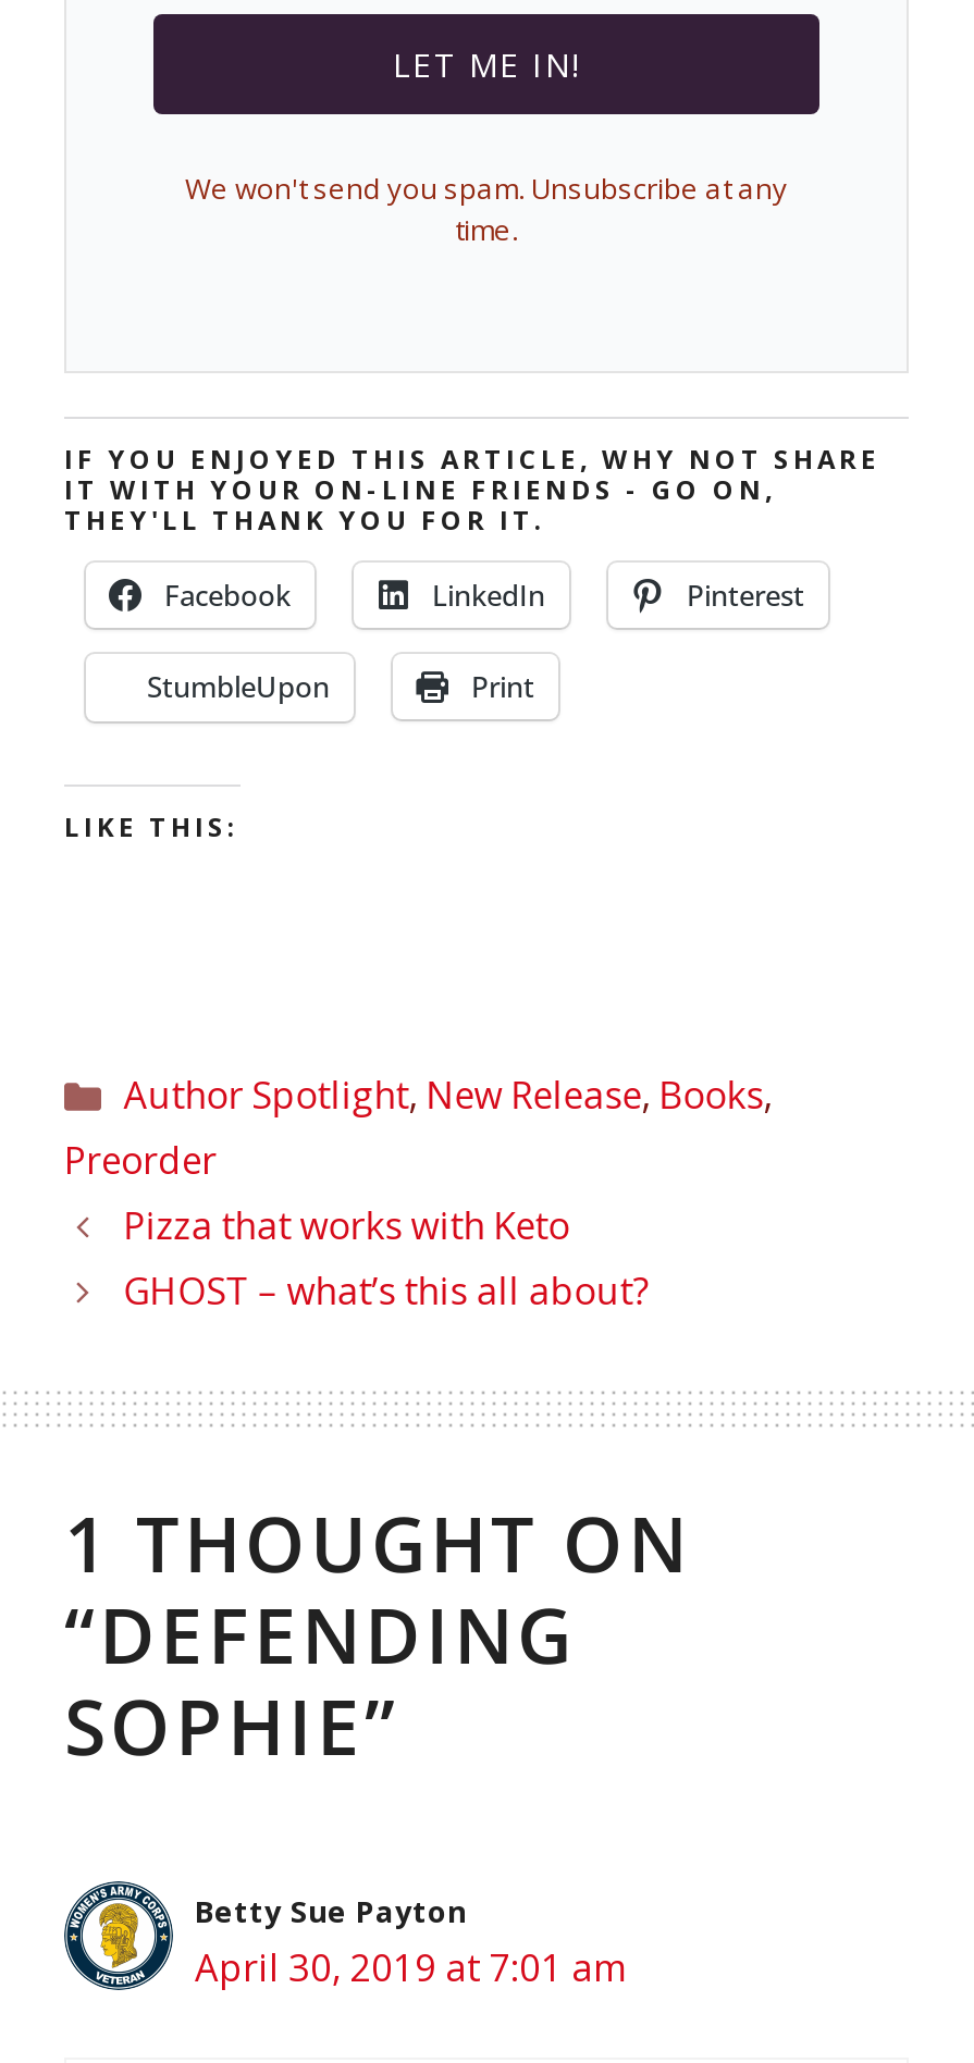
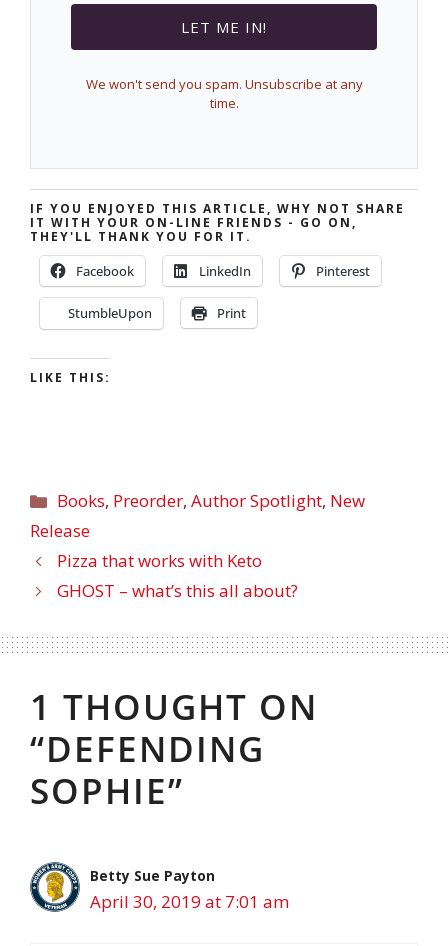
- Author Spotlight, New Release, Books,
- Preorder
+ Books, Preorder, Author Spotlight, New
+ Release
